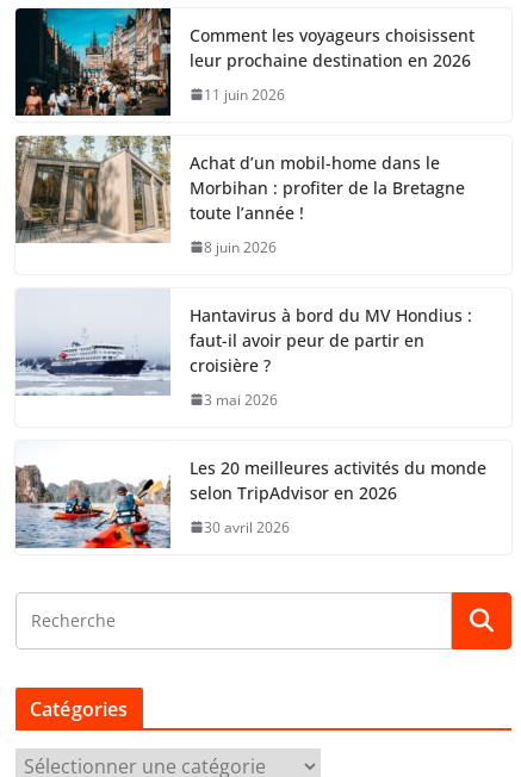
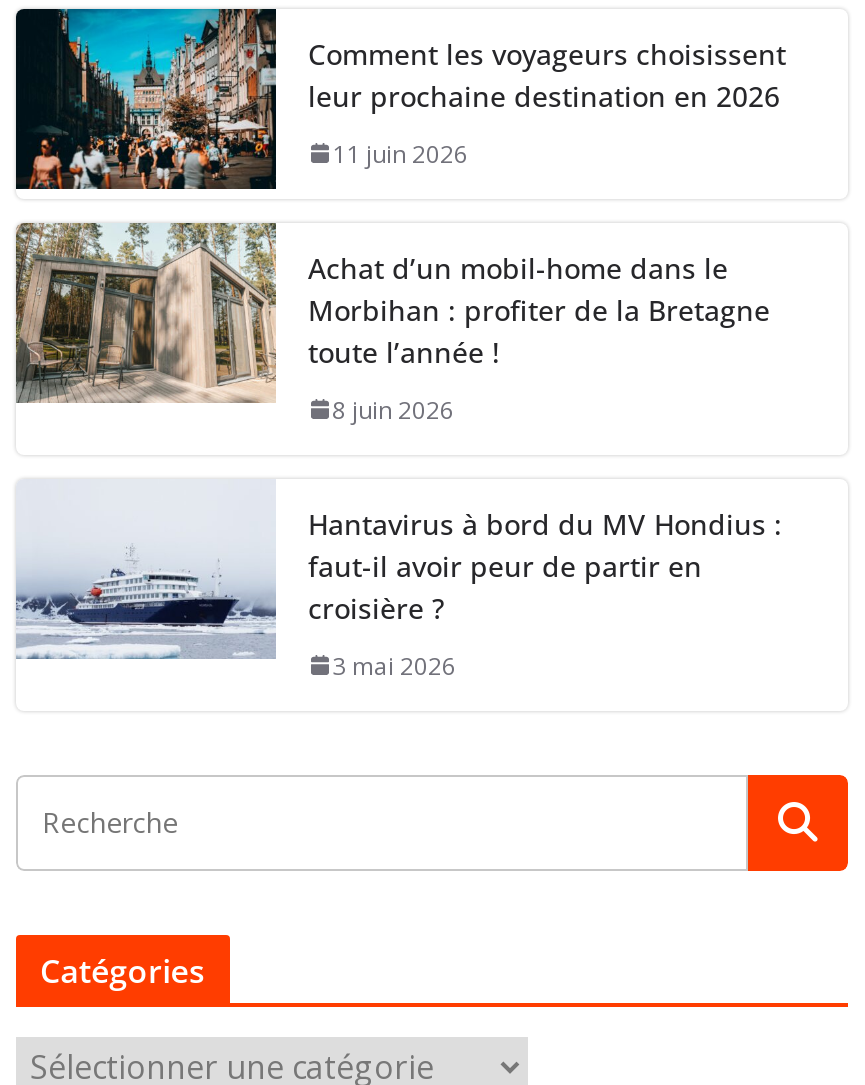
- [image]
- Les 20 meilleures activités du monde
- selon TripAdvisor en 2026
- 30 avril 2026
